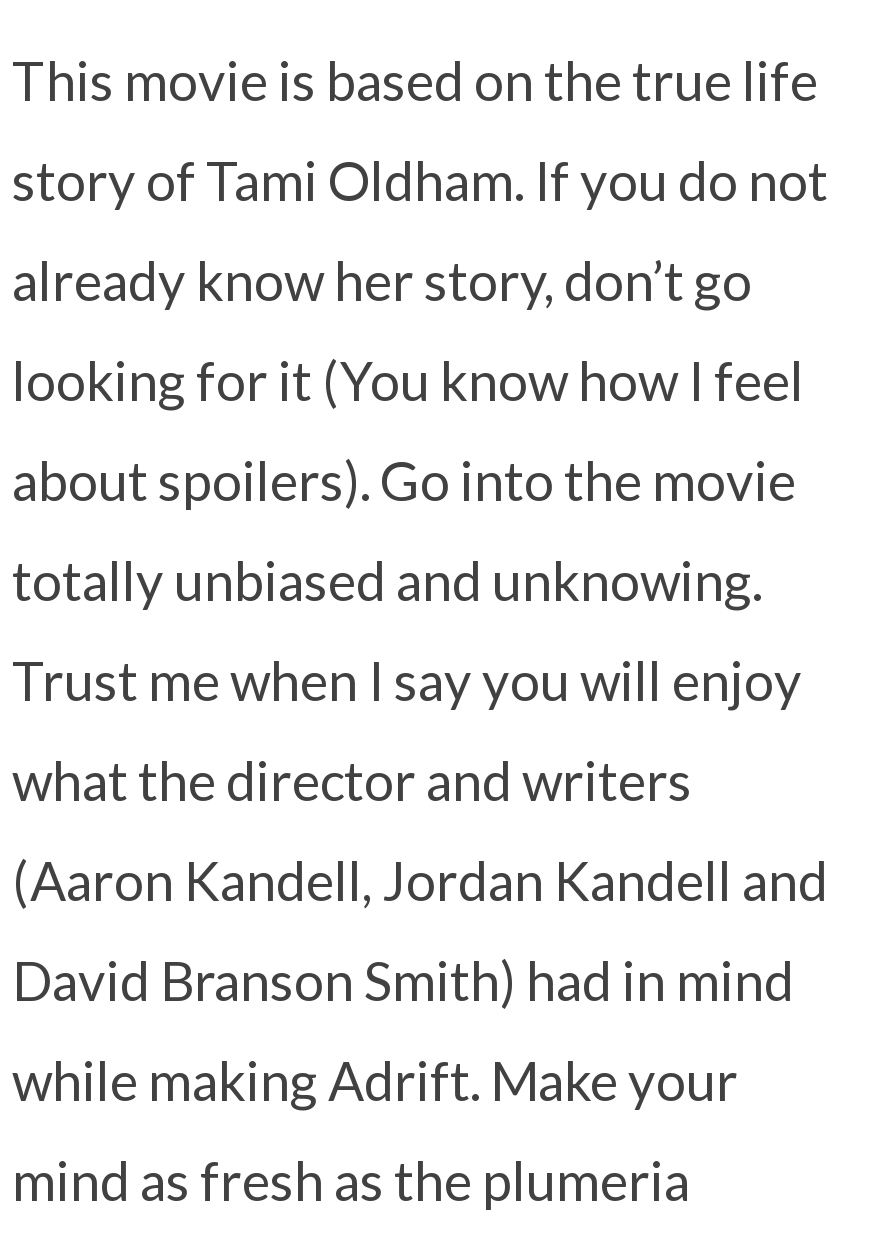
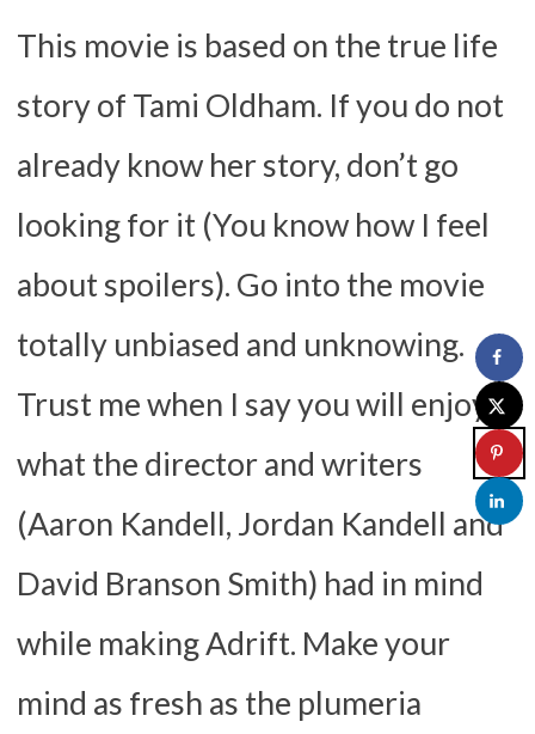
+ [image]
